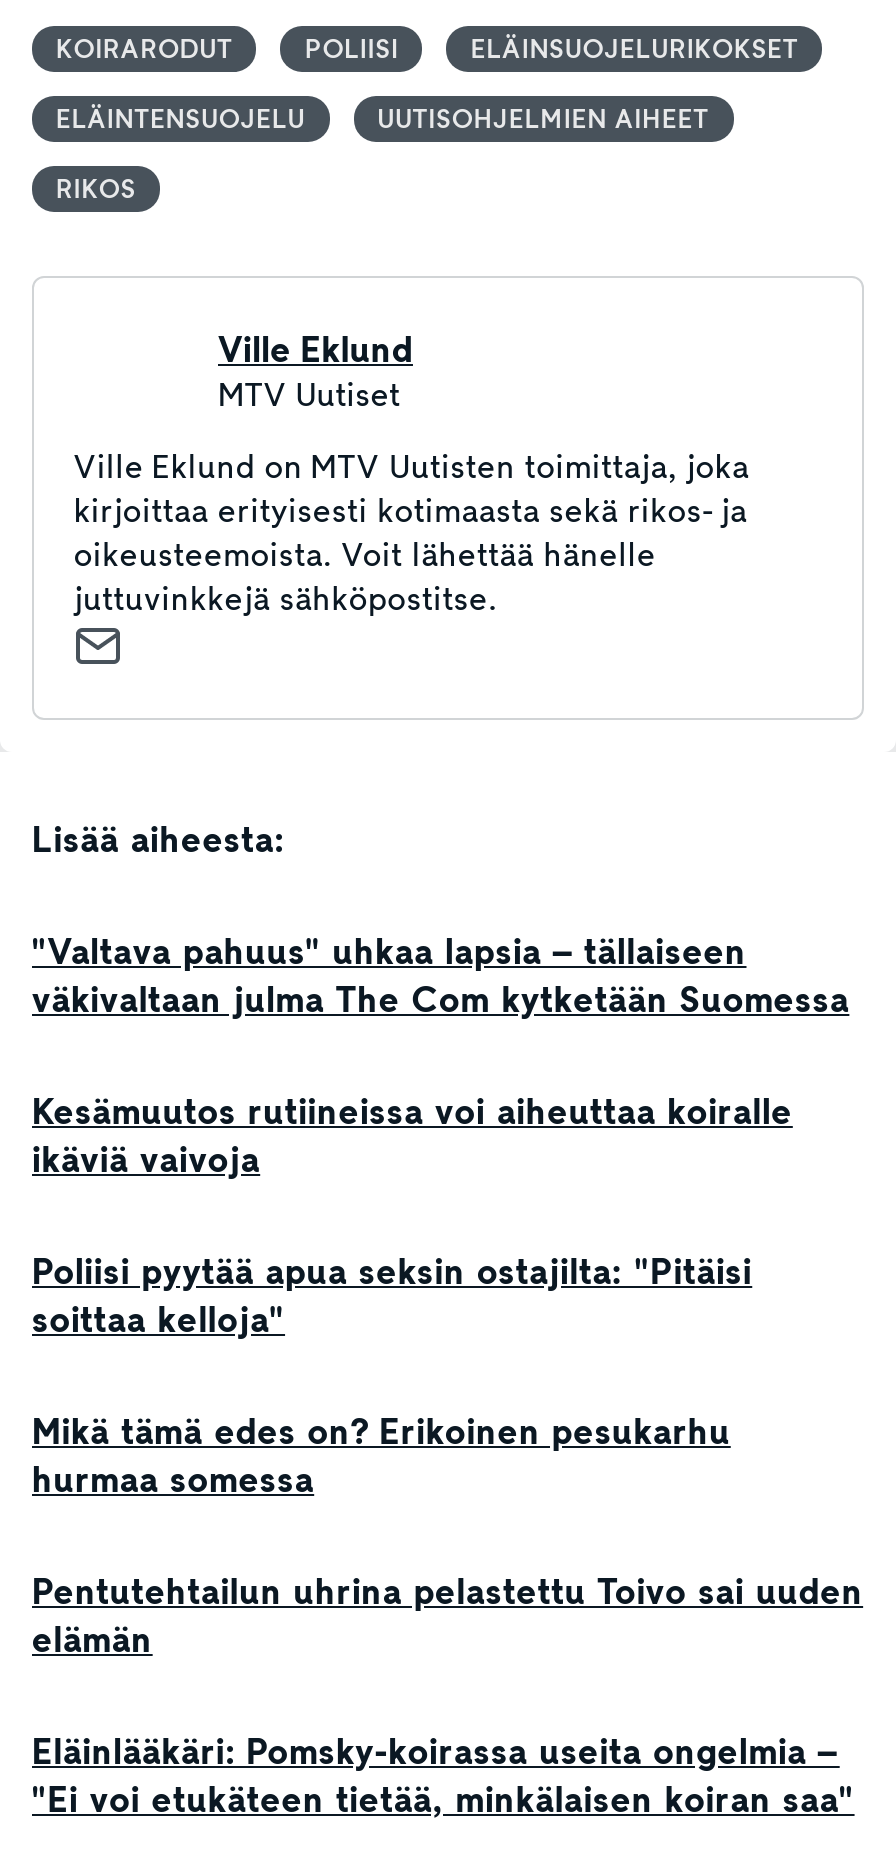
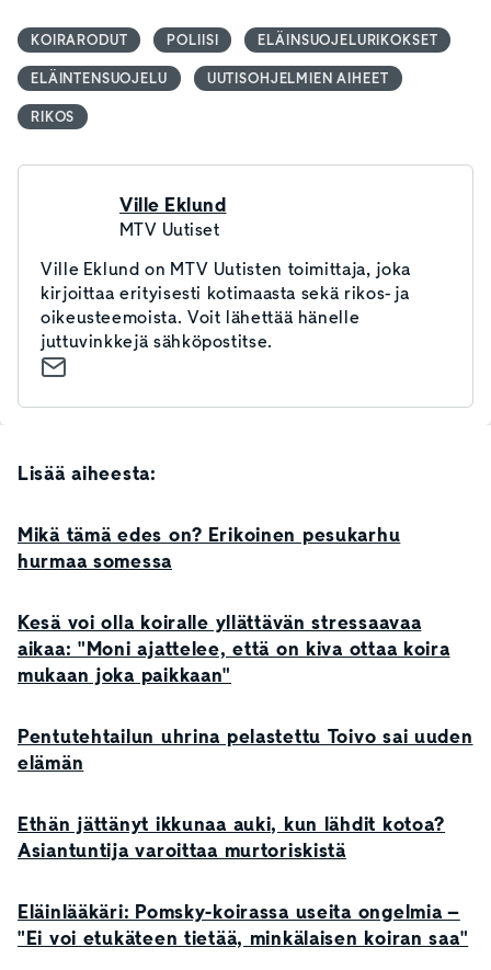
- "Valtava pahuus" uhkaa lapsia – tällaiseen
- väkivaltaan julma The Com kytketään Suomessa
- Kesämuutos rutiineissa voi aiheuttaa koiralle
- ikäviä vaivoja
- Poliisi pyytää apua seksin ostajilta: "Pitäisi
- soittaa kelloja"

moved up: Mikä tämä edes on? Erikoinen pesukarhu | hurmaa somessa

+ Kesä voi olla koiralle yllättävän stressaavaa
+ aikaa: "Moni ajattelee, että on kiva ottaa koira
+ mukaan joka paikkaan"

moved up: Pentutehtailun uhrina pelastettu Toivo sai uuden | elämän

+ Ethän jättänyt ikkunaa auki, kun lähdit kotoa?
+ Asiantuntija varoittaa murtoriskistä
